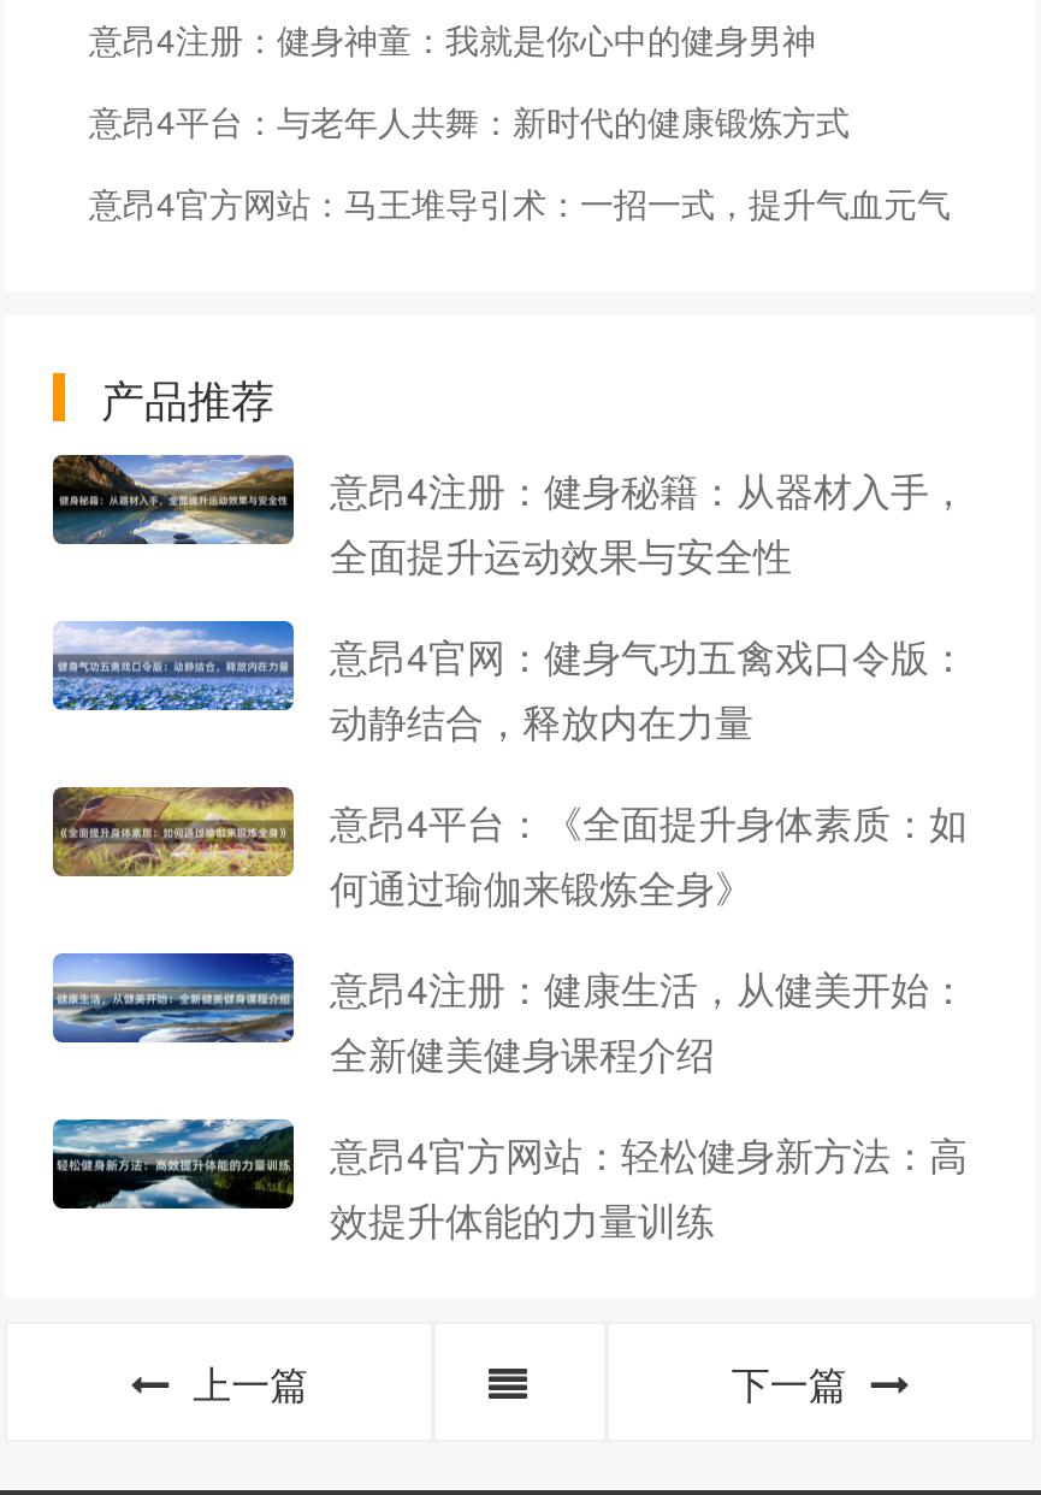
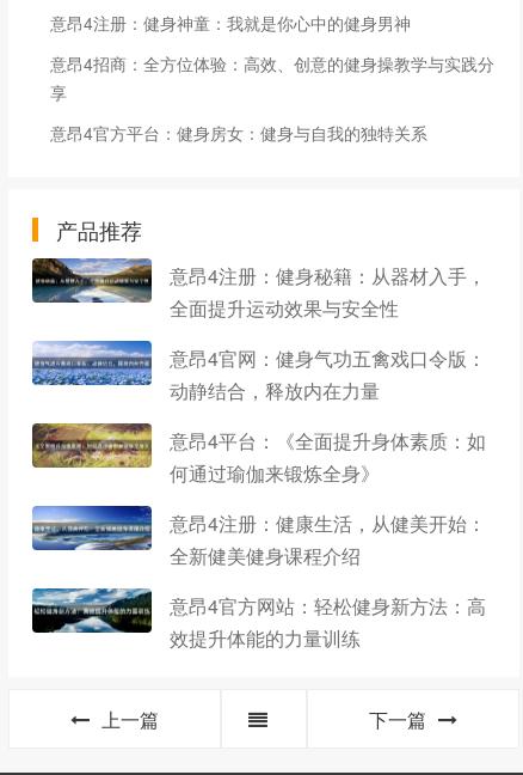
- 意昂4平台：与老年人共舞：新时代的健康锻炼方式
+ 意昂4招商：全方位体验：高效、创意的健身操教学与实践分
+ 享

- 意昂4官方网站：马王堆导引术：一招一式，提升气血元气
+ 意昂4官方平台：健身房女：健身与自我的独特关系
